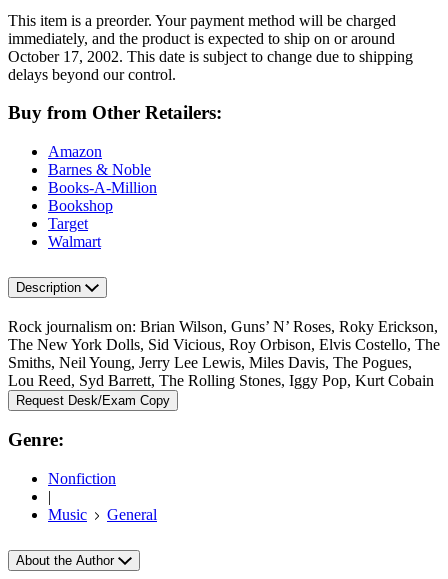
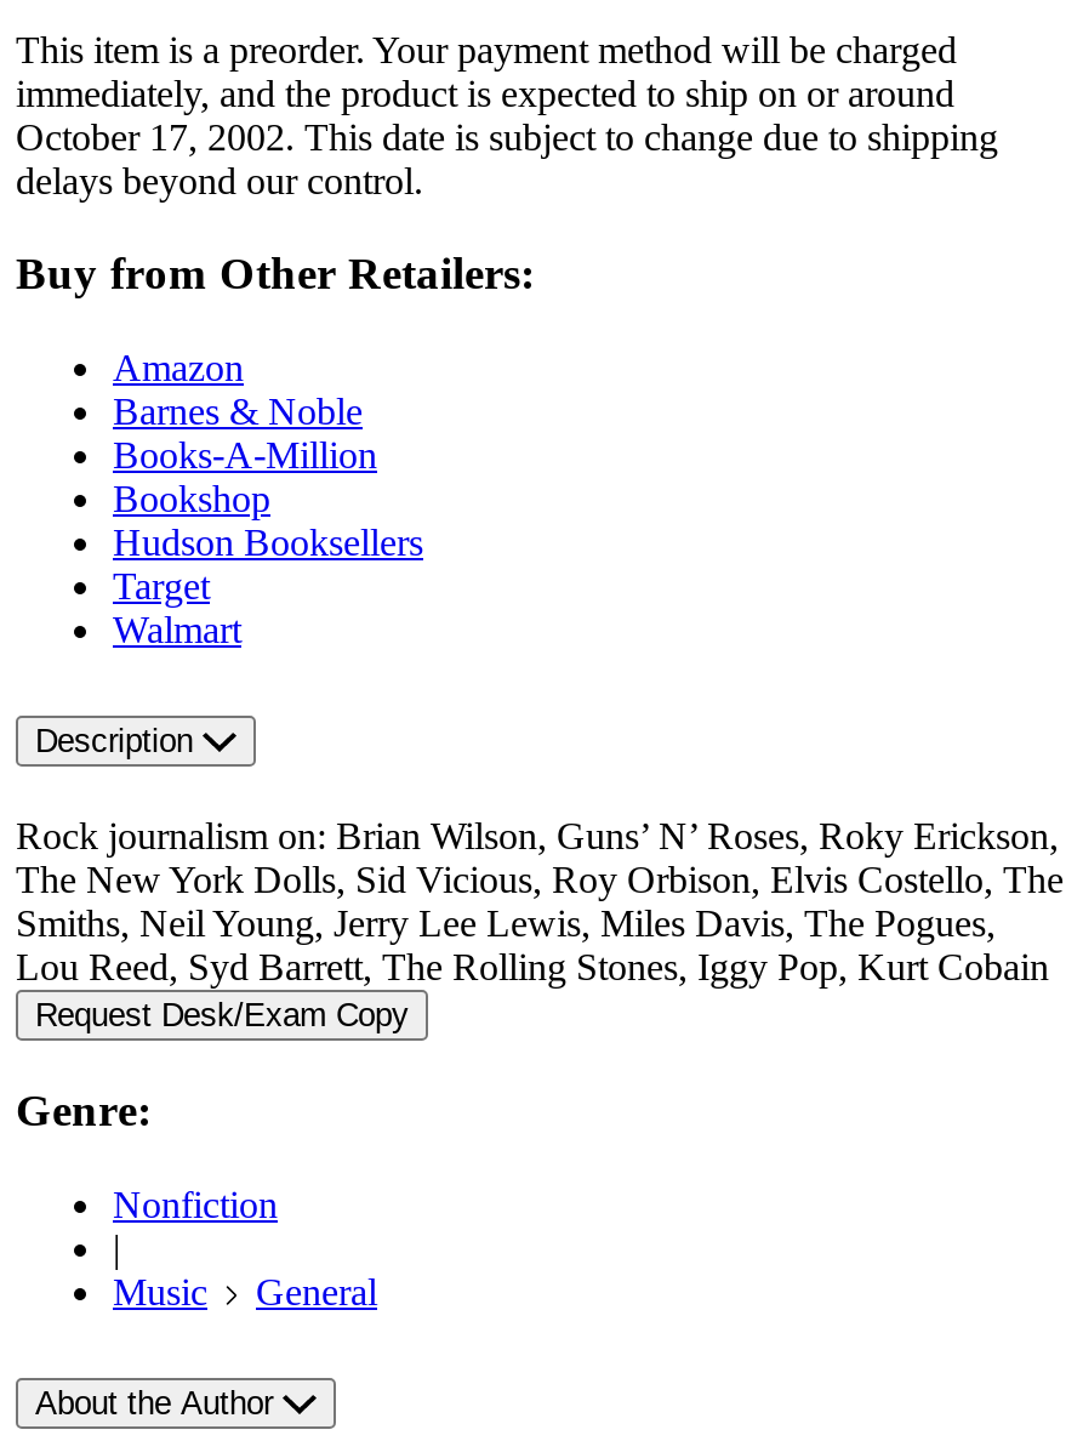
+ Hudson Booksellers
